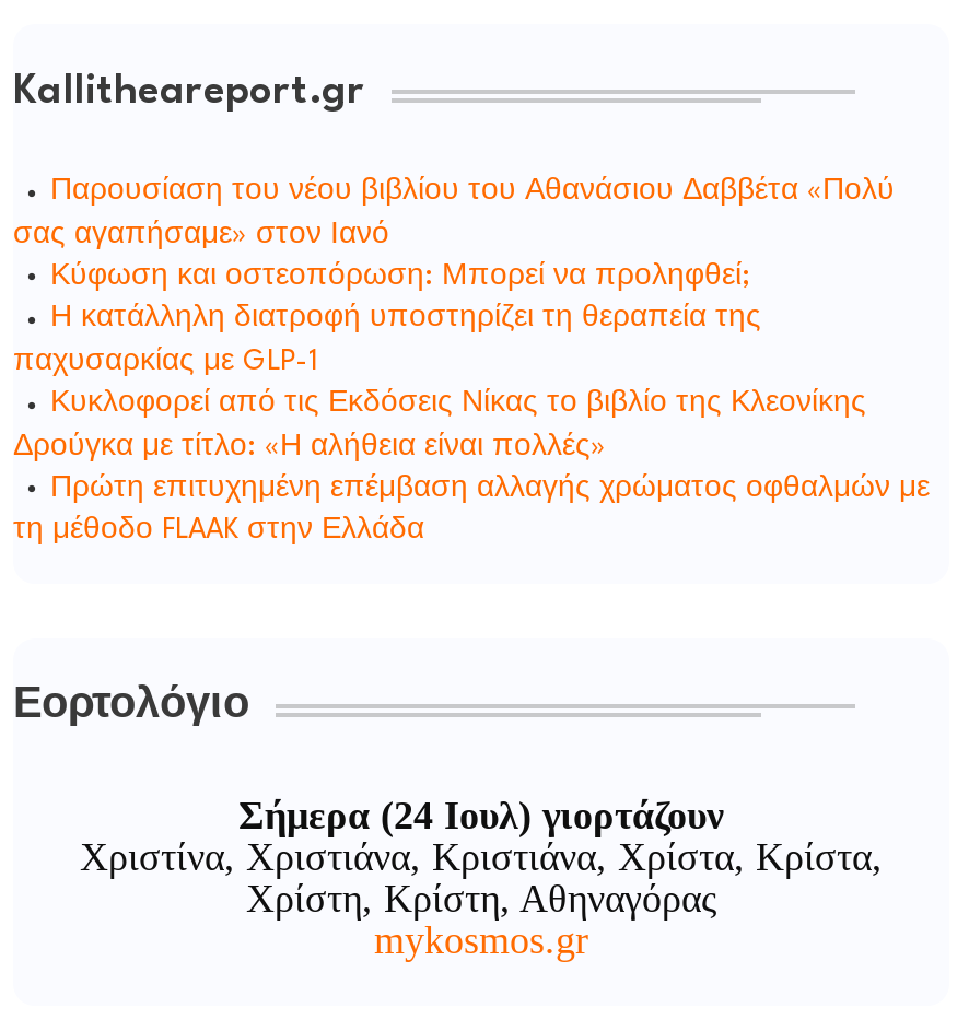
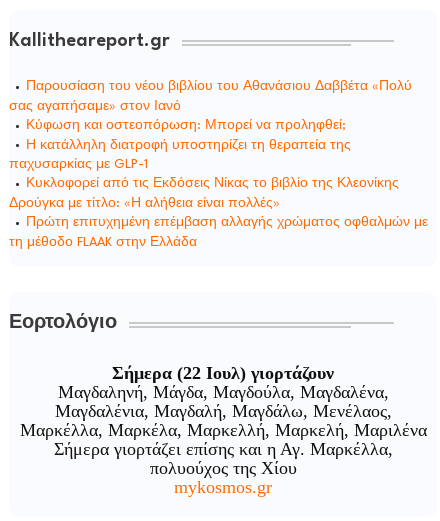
- Σήμερα (24 Ιουλ) γιορτάζουν
- Χριστίνα, Χριστιάνα, Κριστιάνα, Χρίστα, Κρίστα,
- Χρίστη, Κρίστη, Αθηναγόρας
+ Σήμερα (22 Ιουλ) γιορτάζουν
+ Μαγδαληνή, Μάγδα, Μαγδούλα, Μαγδαλένα,
+ Μαγδαλένια, Μαγδαλή, Μαγδάλω, Μενέλαος,
+ Μαρκέλλα, Μαρκέλα, Μαρκελλή, Μαρκελή, Μαριλένα
+ Σήμερα γιορτάζει επίσης και η Αγ. Μαρκέλλα,
+ πολυούχος της Χίου
